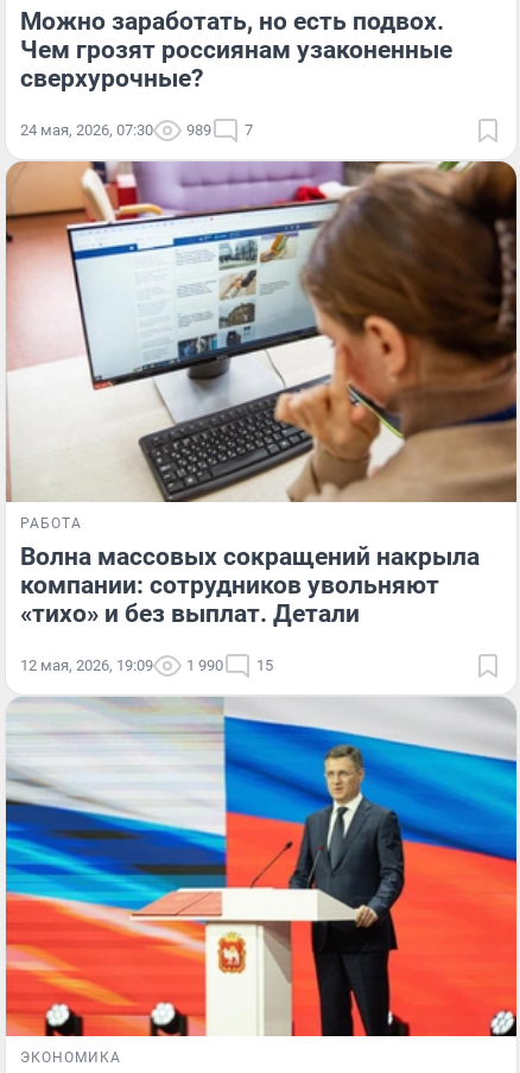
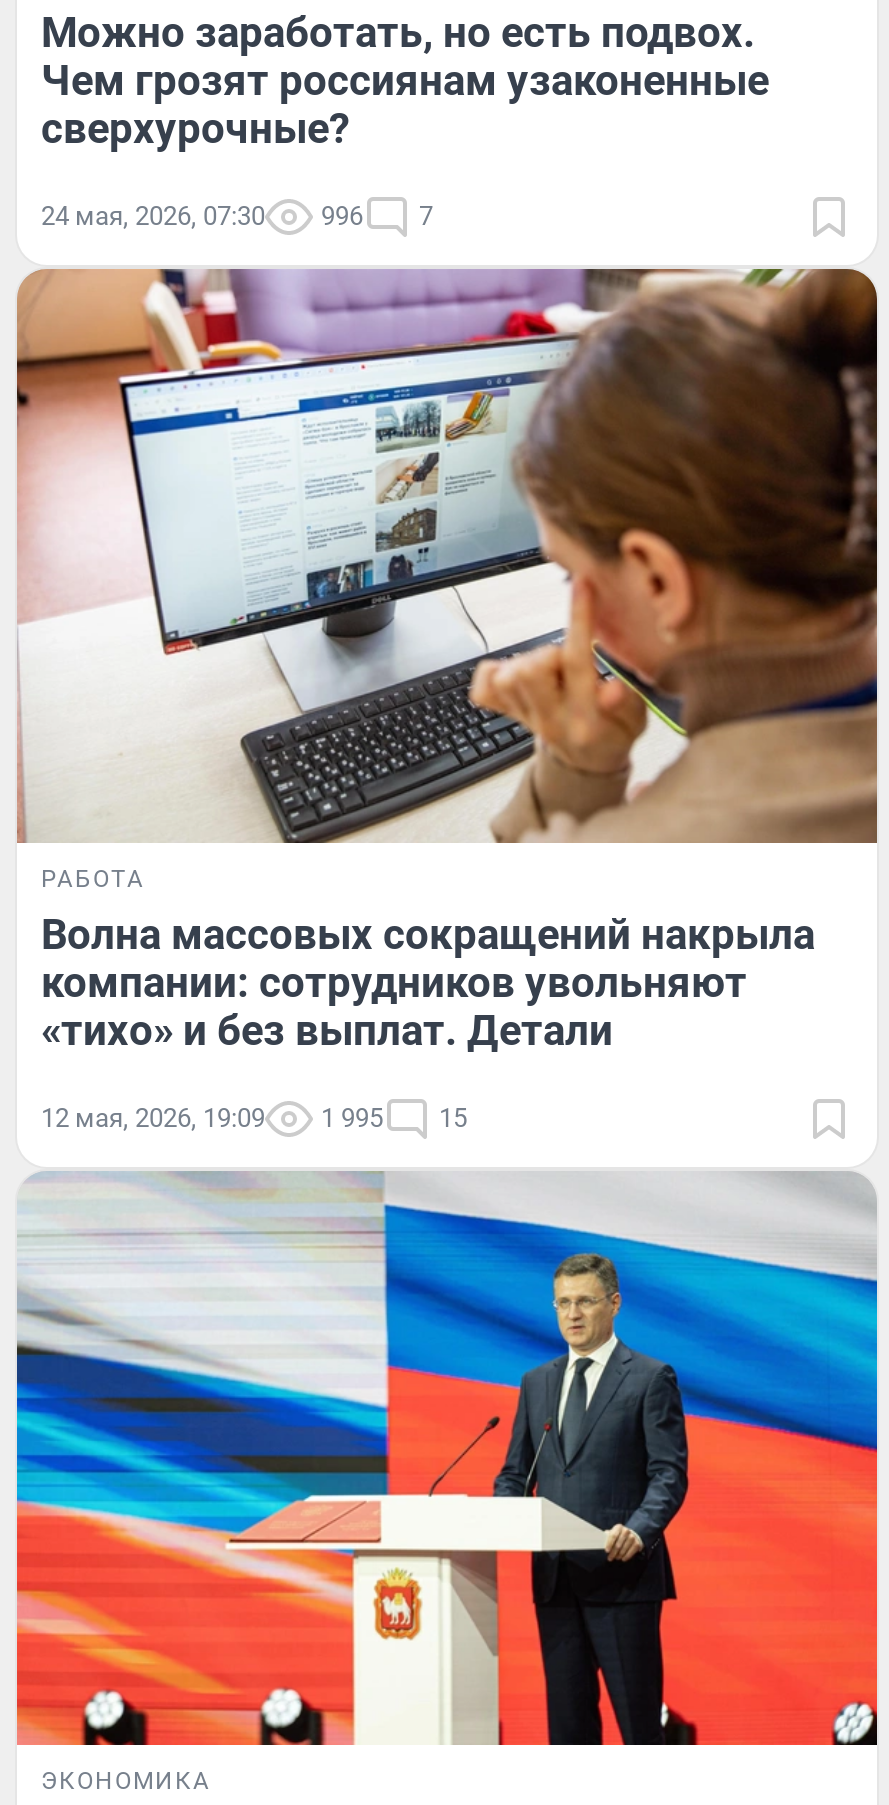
- 24 мая, 2026, 07:30 989 7
+ 24 мая, 2026, 07:30 996 7

- 12 мая, 2026, 19:09 1 990 15
+ 12 мая, 2026, 19:09 1 995 15
